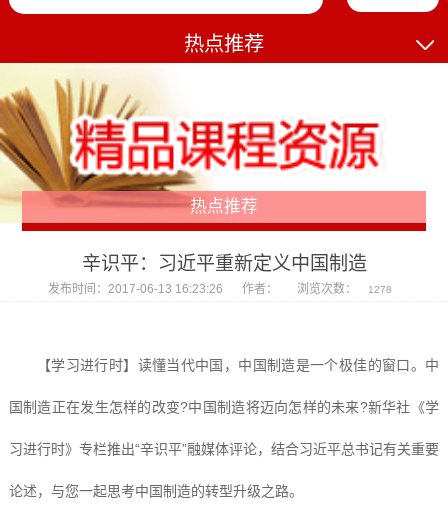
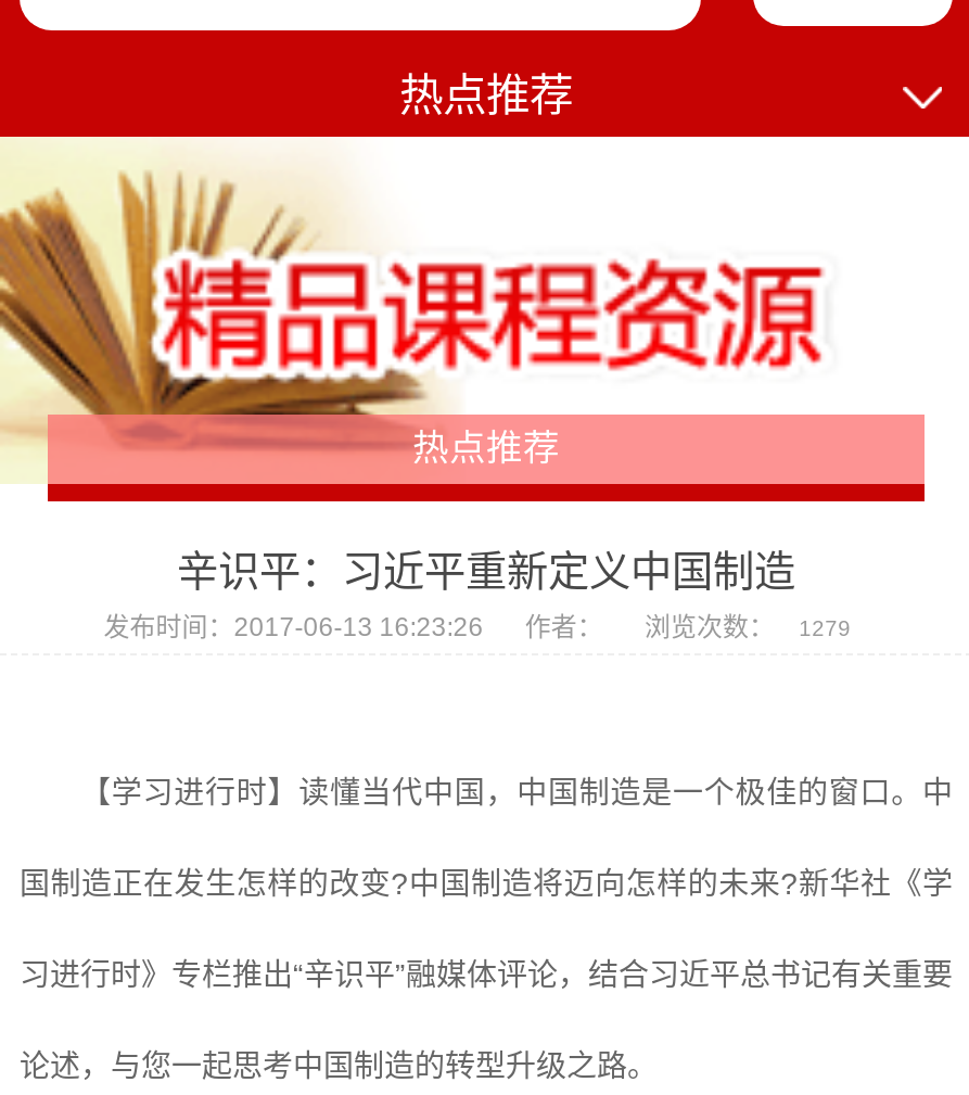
- 发布时间：2017-06-13 16:23:26 作者： 浏览次数： 1278
+ 发布时间：2017-06-13 16:23:26 作者： 浏览次数： 1279
